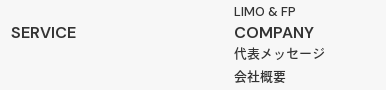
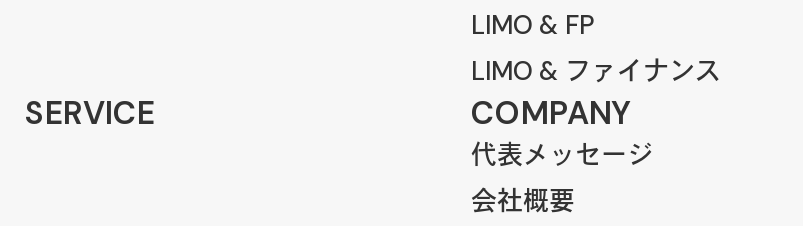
+ LIMO & ファイナンス
